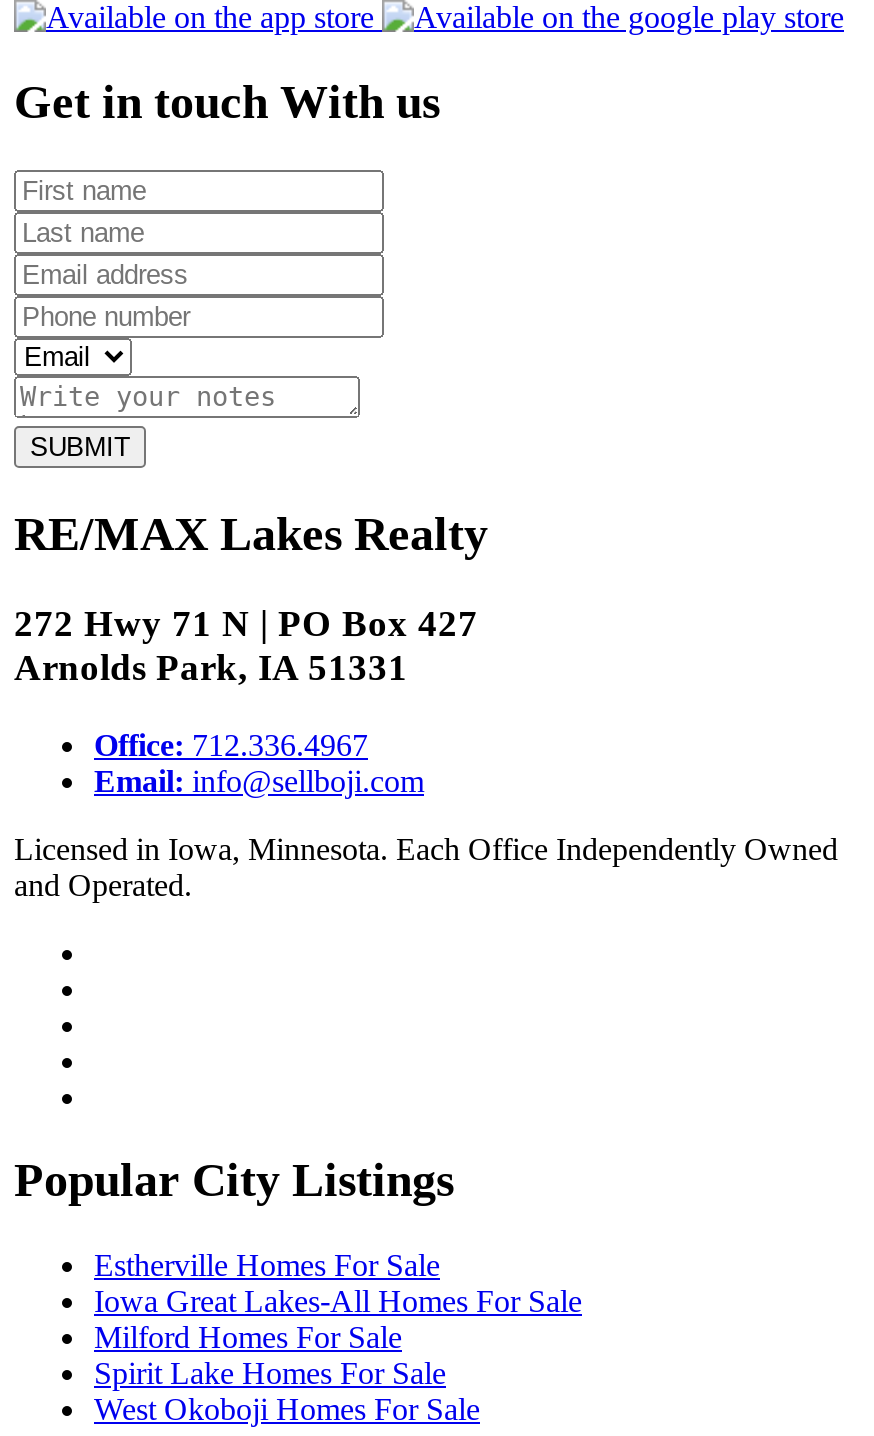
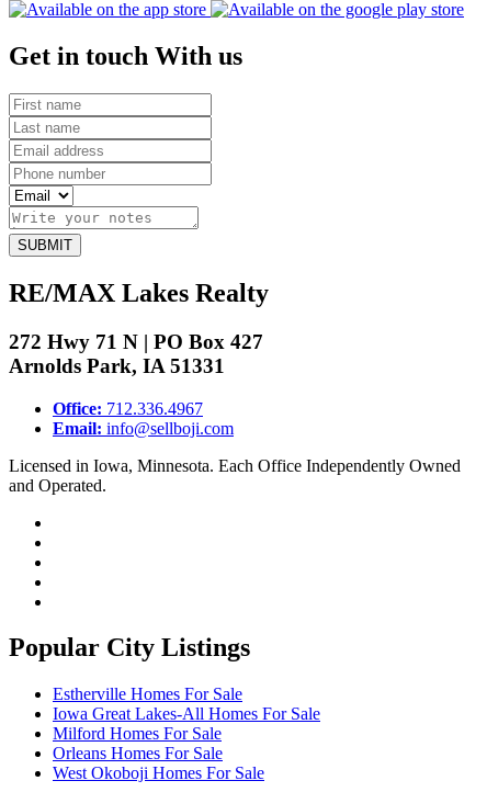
- Spirit Lake Homes For Sale
+ Orleans Homes For Sale
